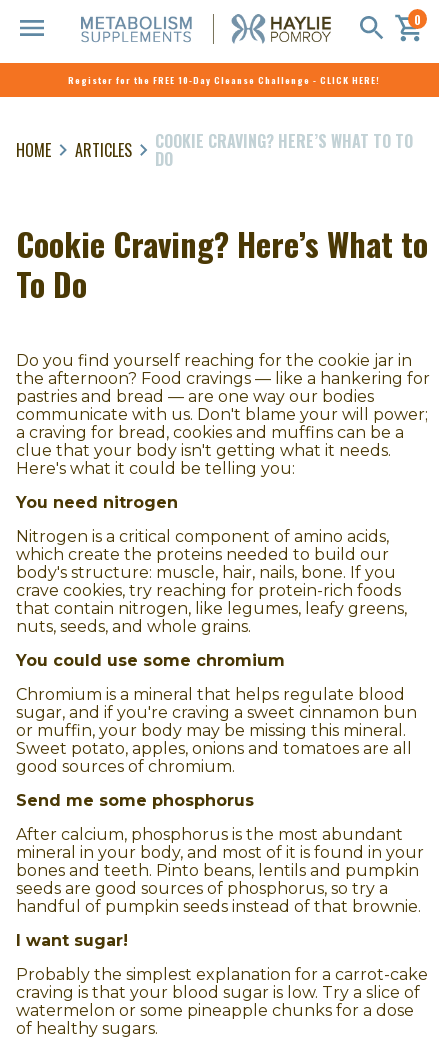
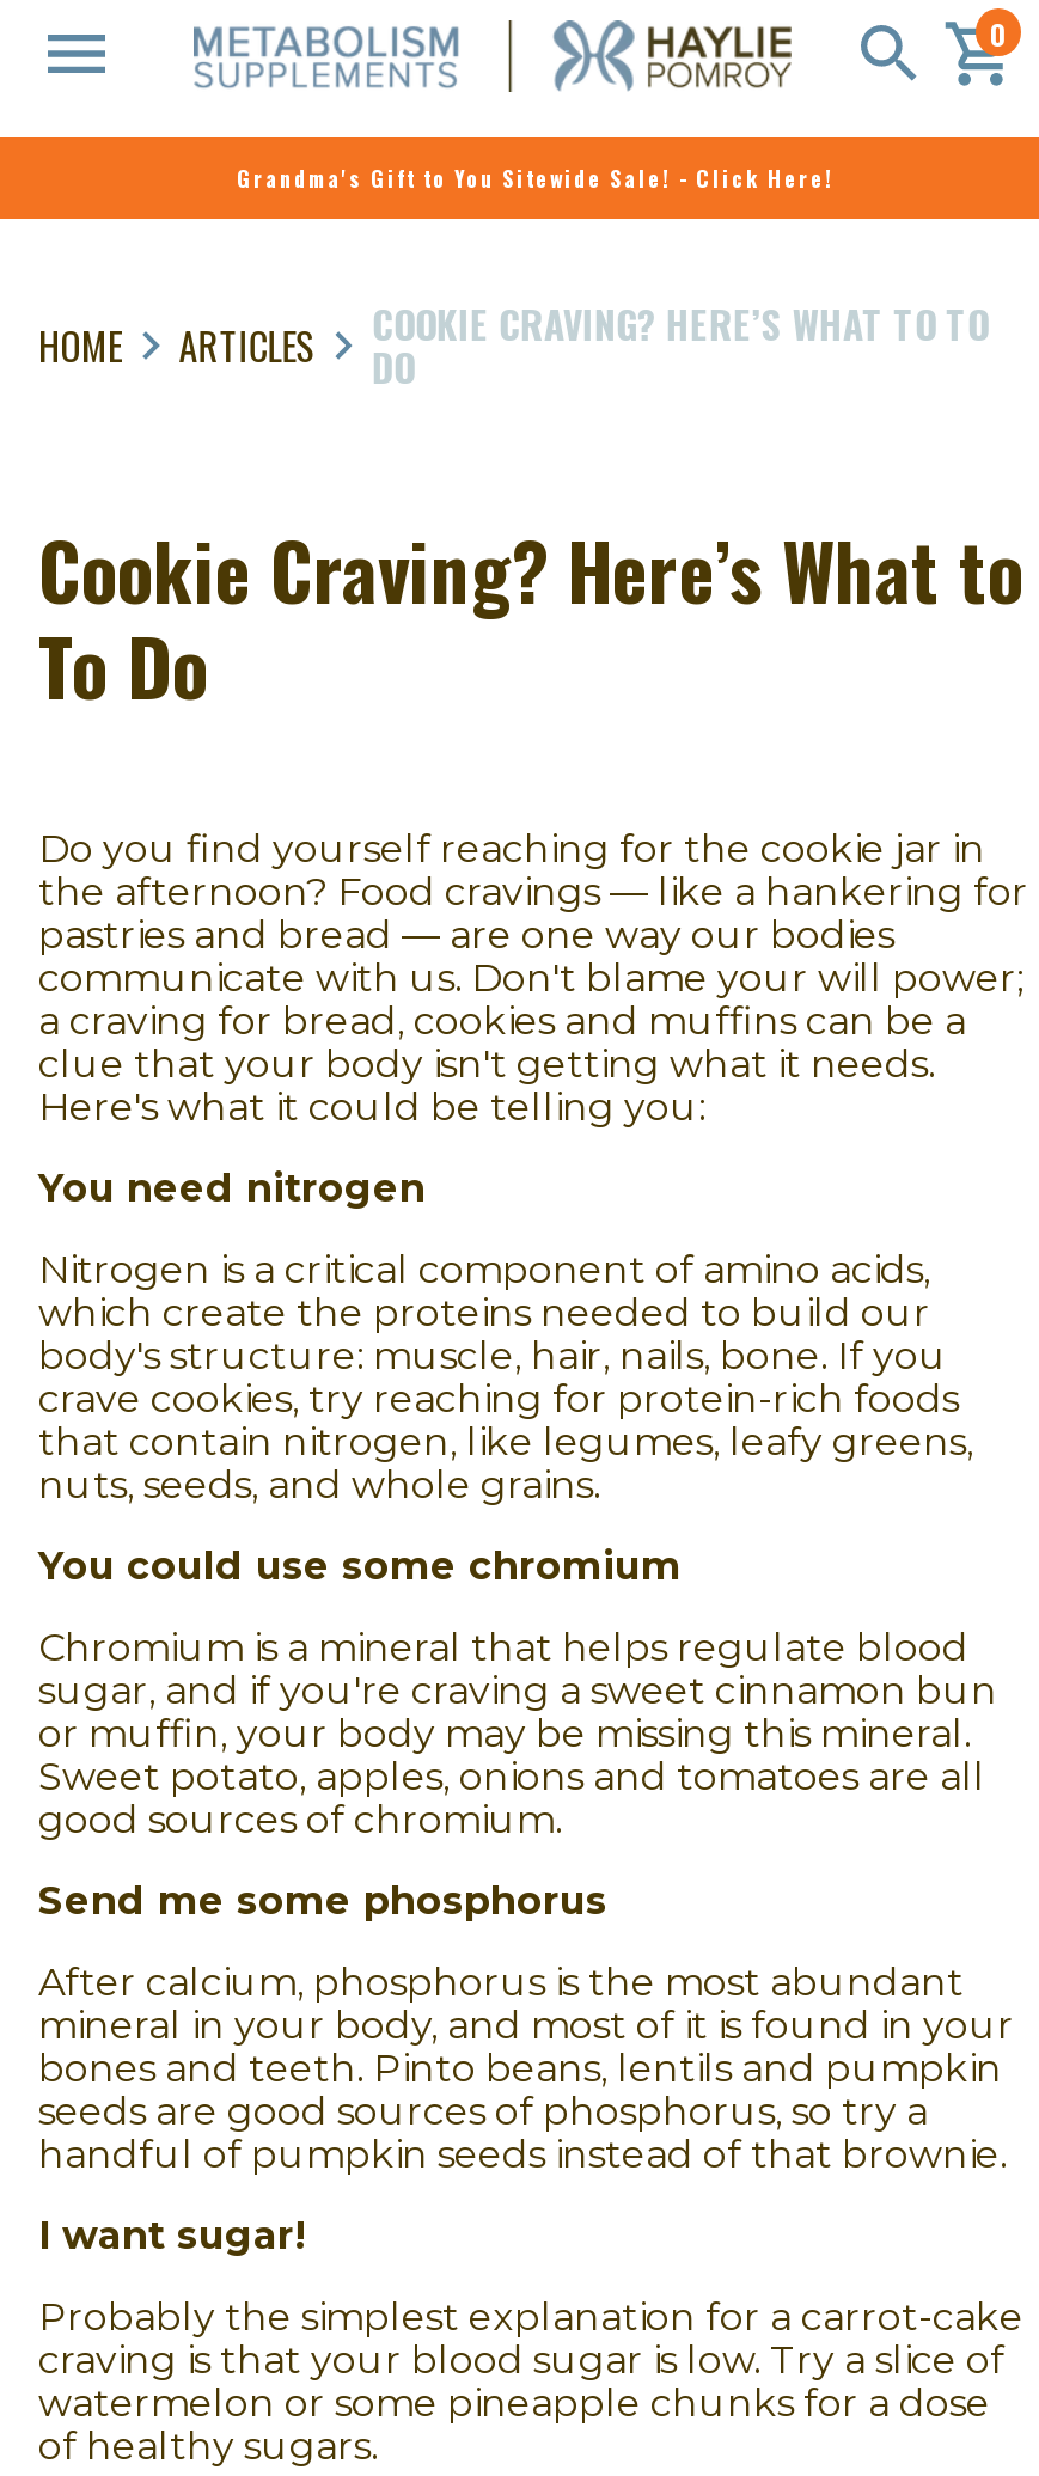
- Register for the FREE 10-Day Cleanse Challenge - CLICK HERE!
+ Grandma's Gift to You Sitewide Sale! - Click Here!
